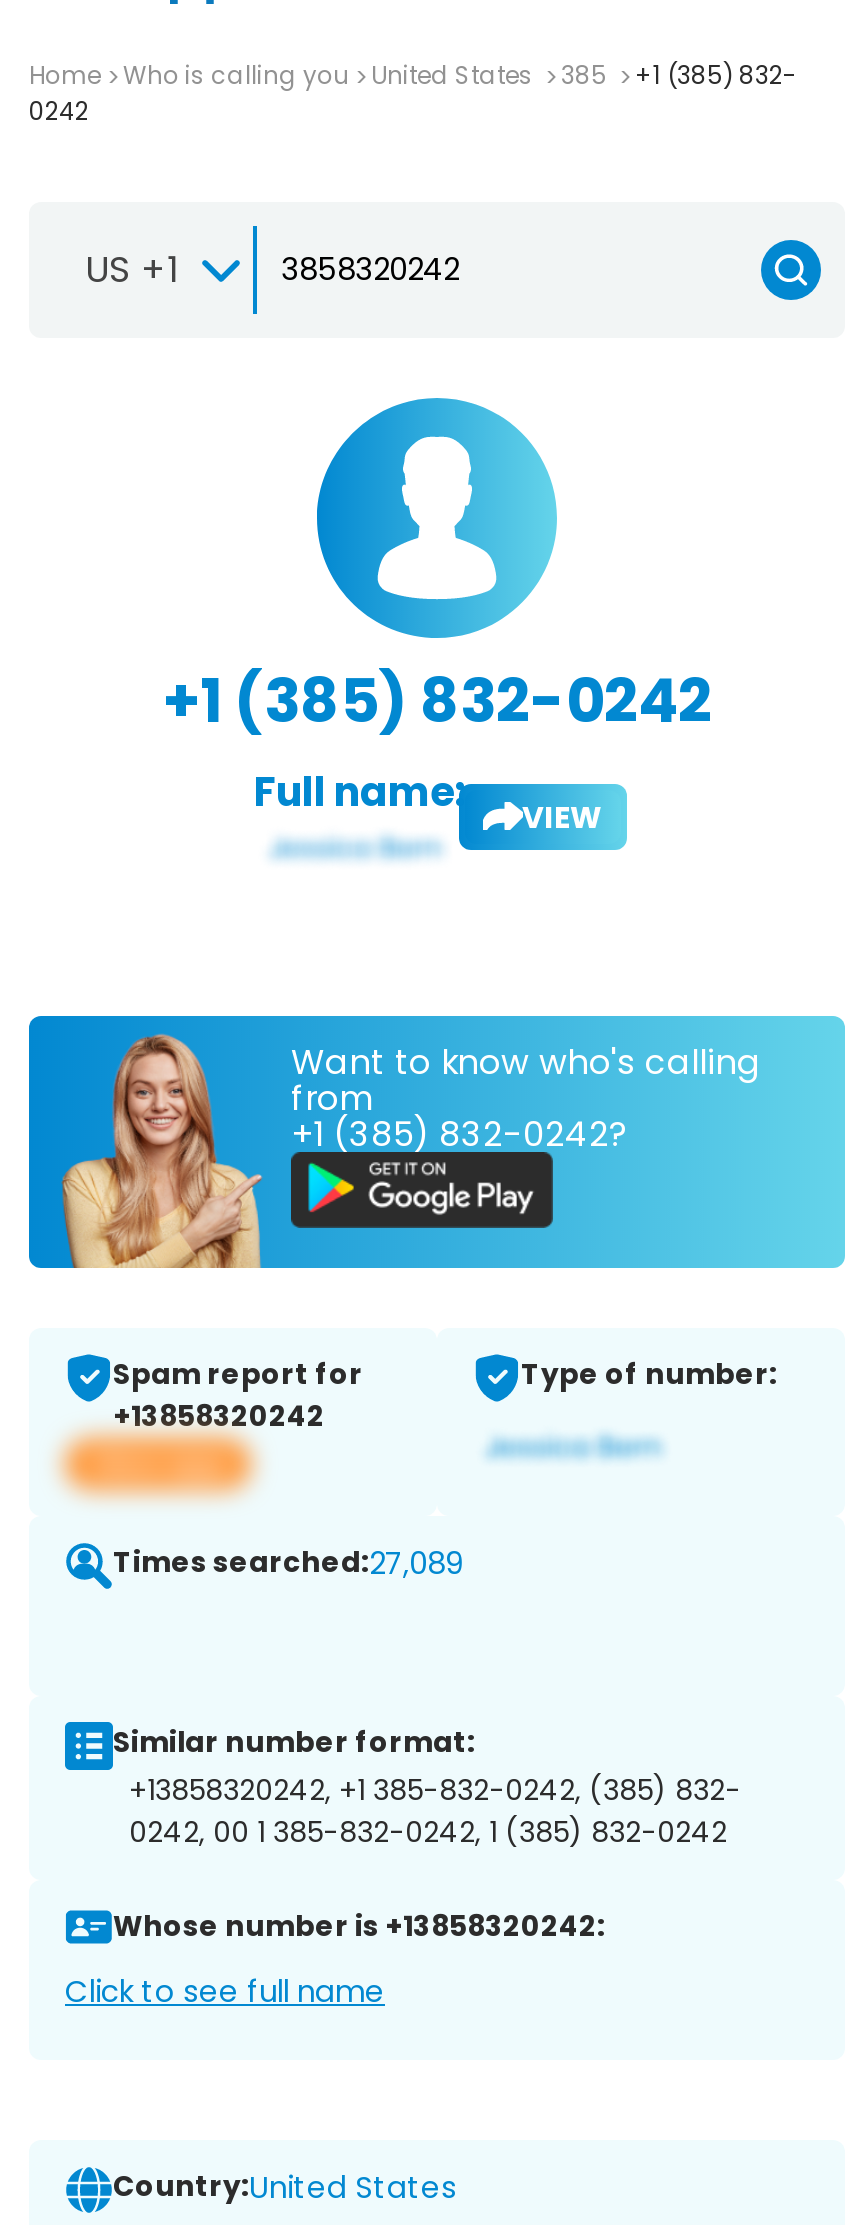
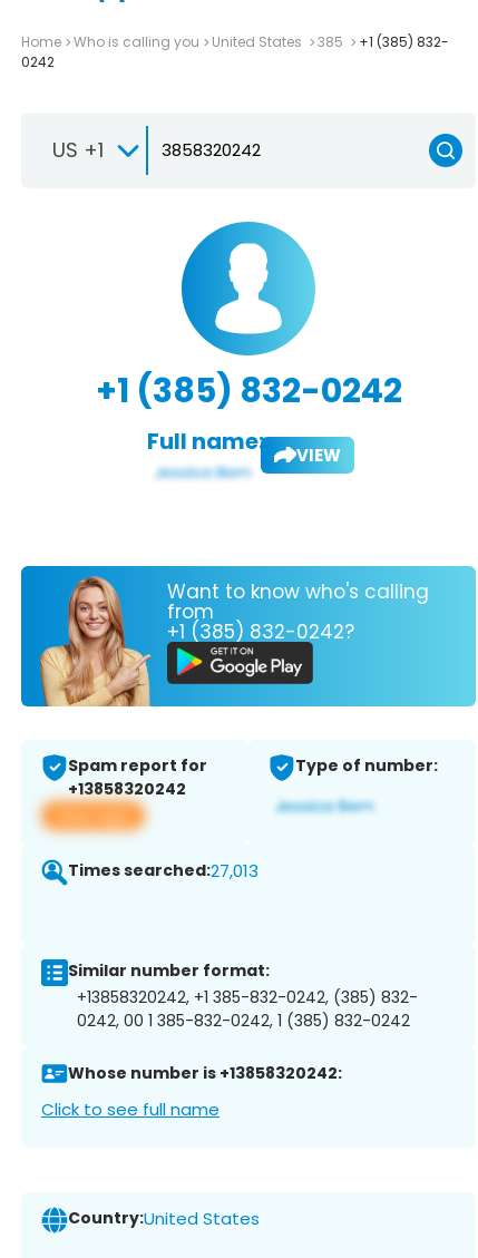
- Times searched:27,089
+ Times searched:27,013
